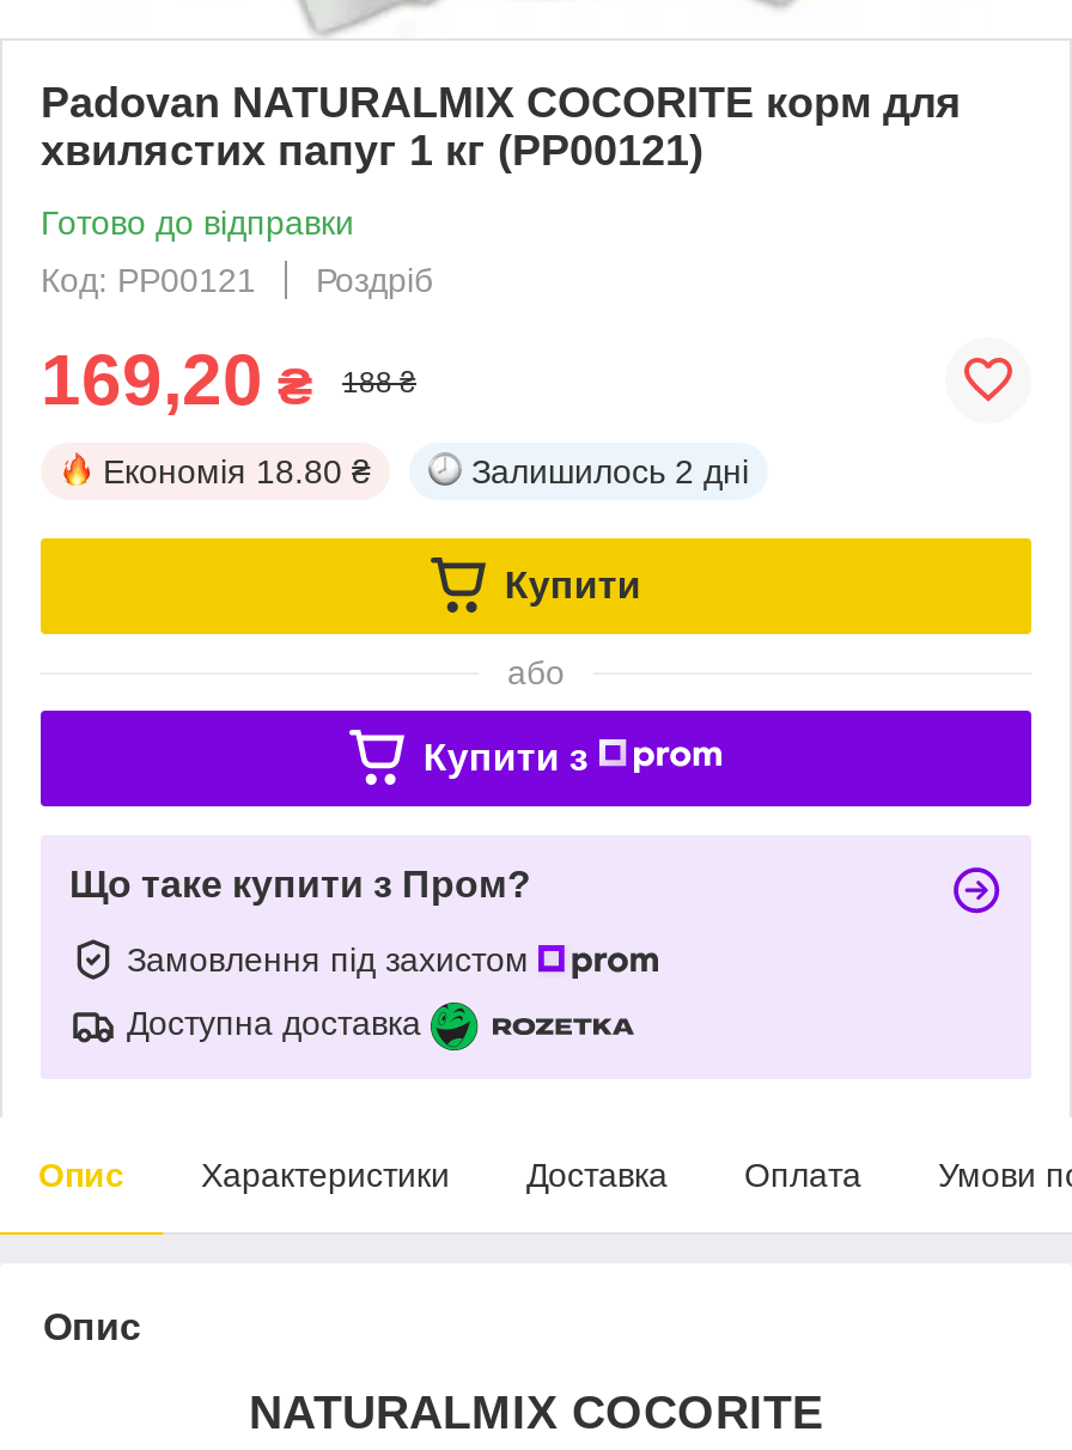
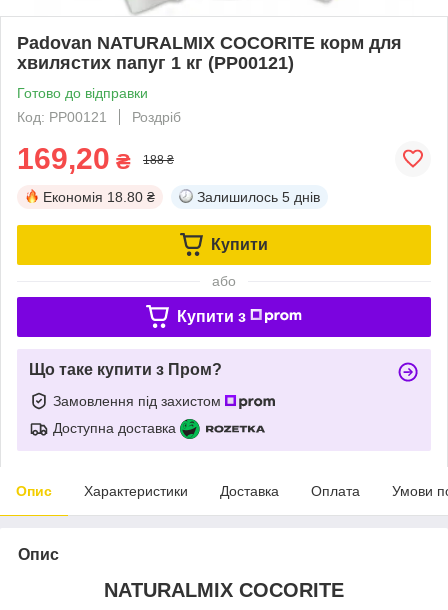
- Залишилось 2 дні
+ Залишилось 5 днів
